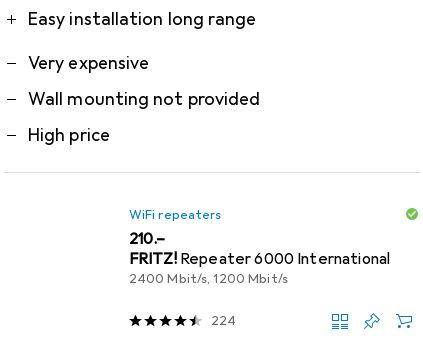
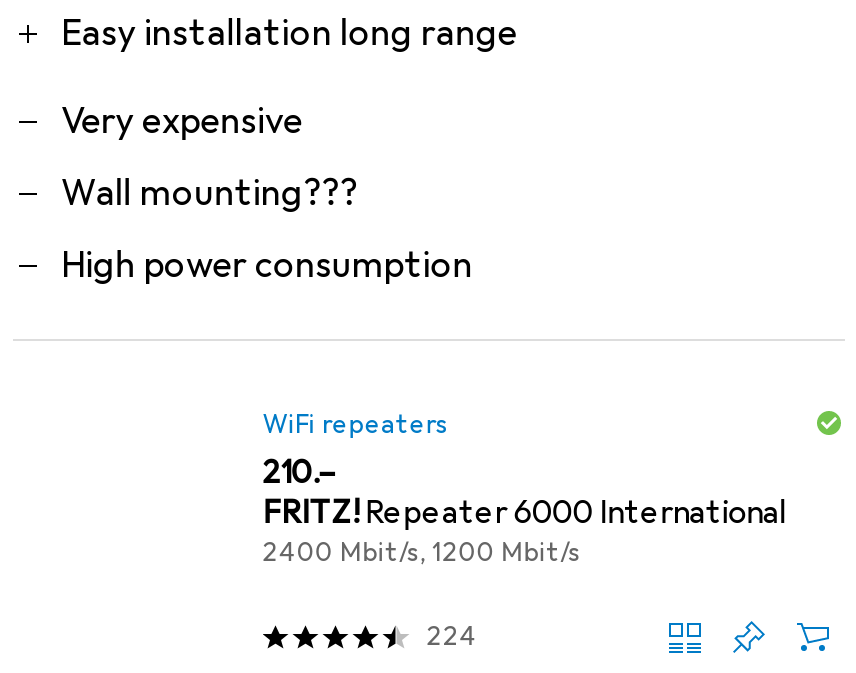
- Wall mounting not provided
+ Wall mounting???

- High price
+ High power consumption
